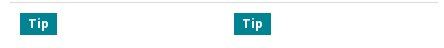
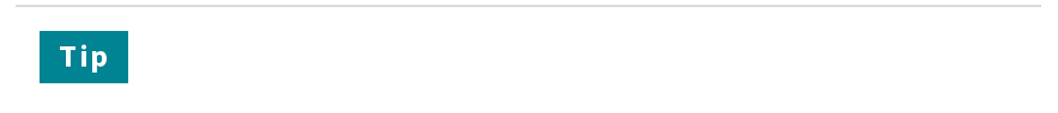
- Tip
